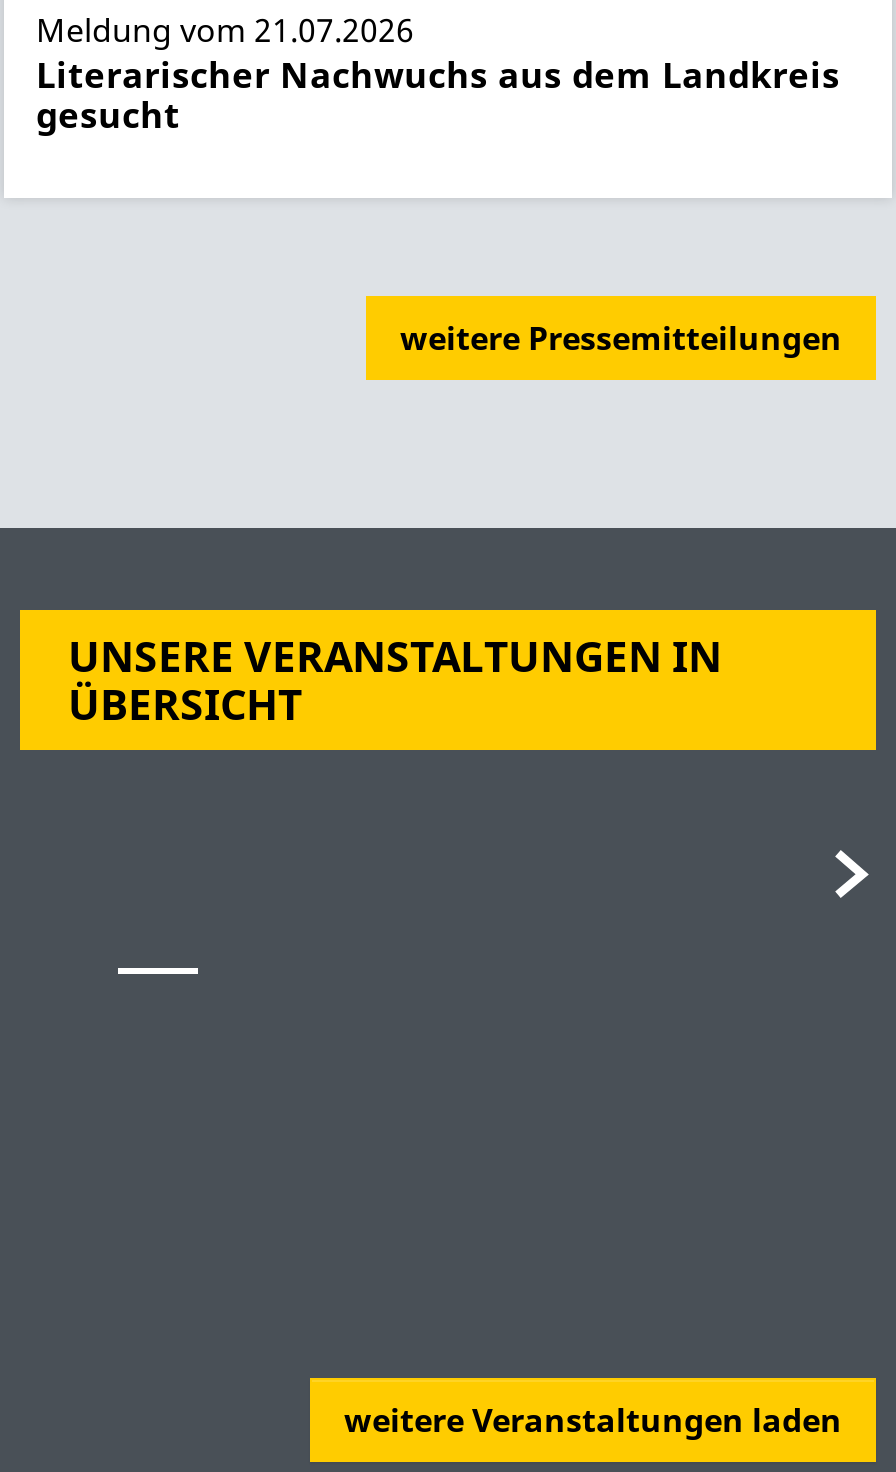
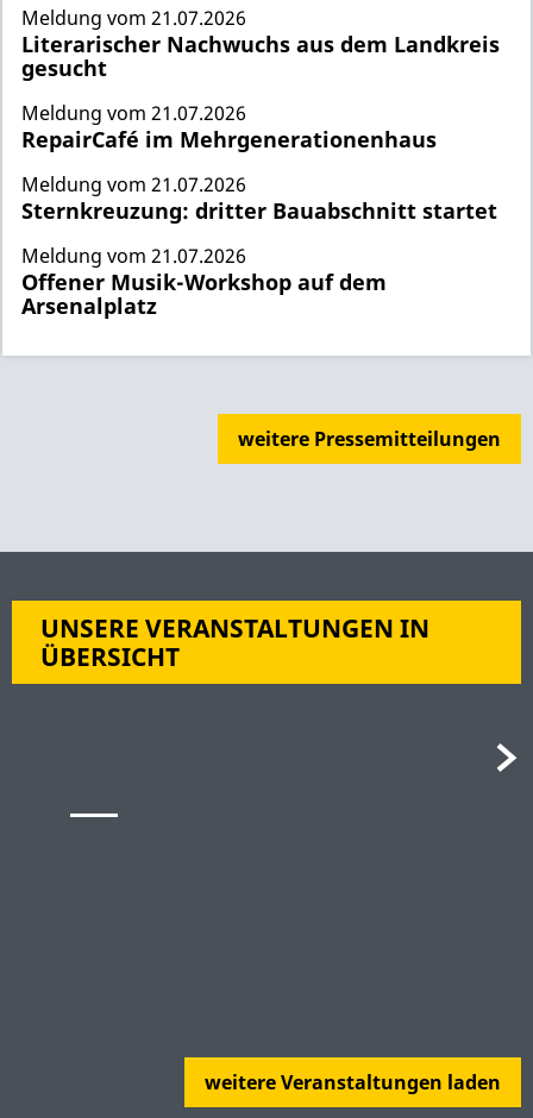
+ Meldung vom 21.07.2026
+ RepairCafé im Mehrgenerationenhaus
+ Meldung vom 21.07.2026
+ Sternkreuzung: dritter Bauabschnitt startet
+ Meldung vom 21.07.2026
+ Offener Musik-Workshop auf dem
+ Arsenalplatz
